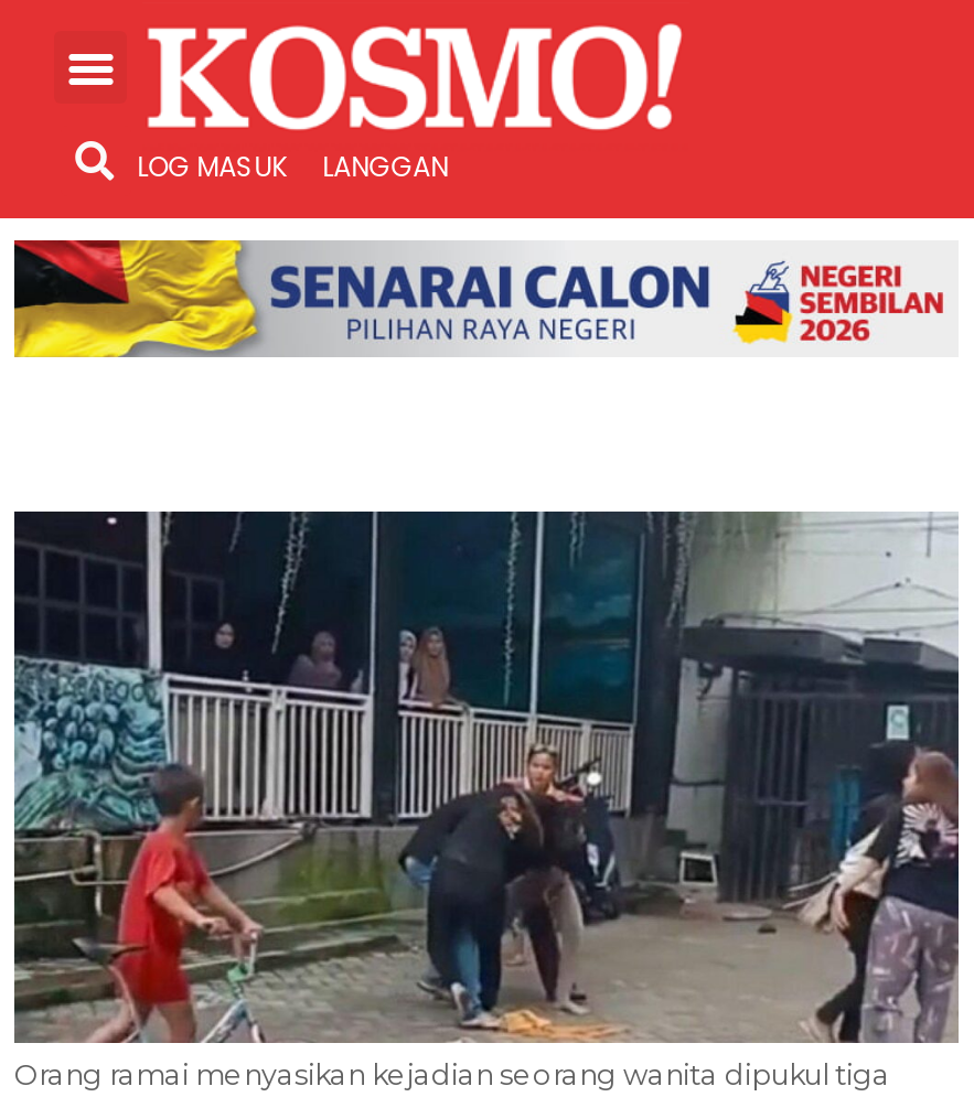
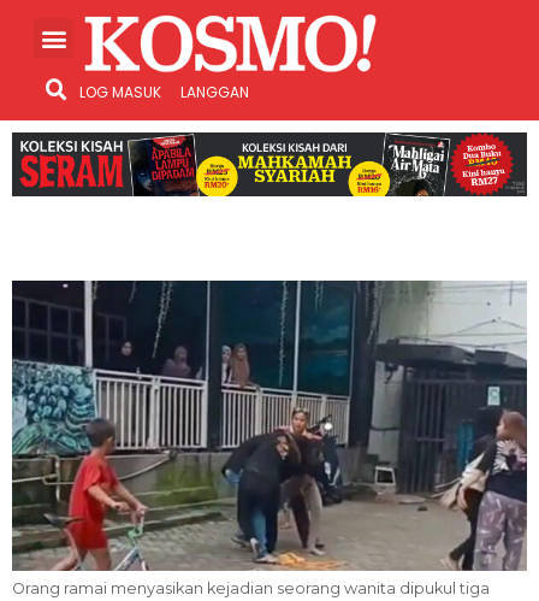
- [image]
+ [image]
